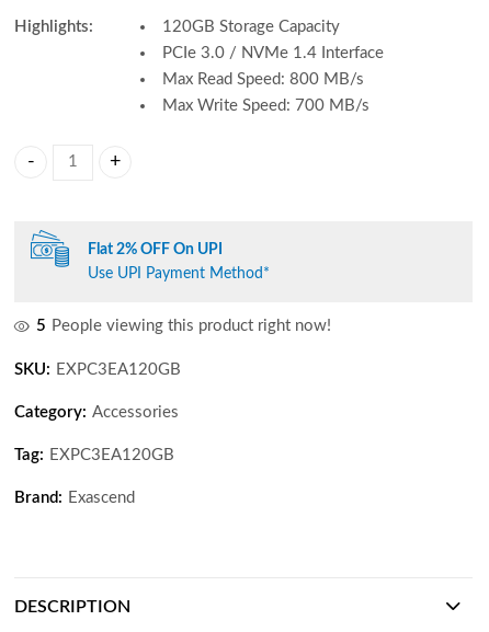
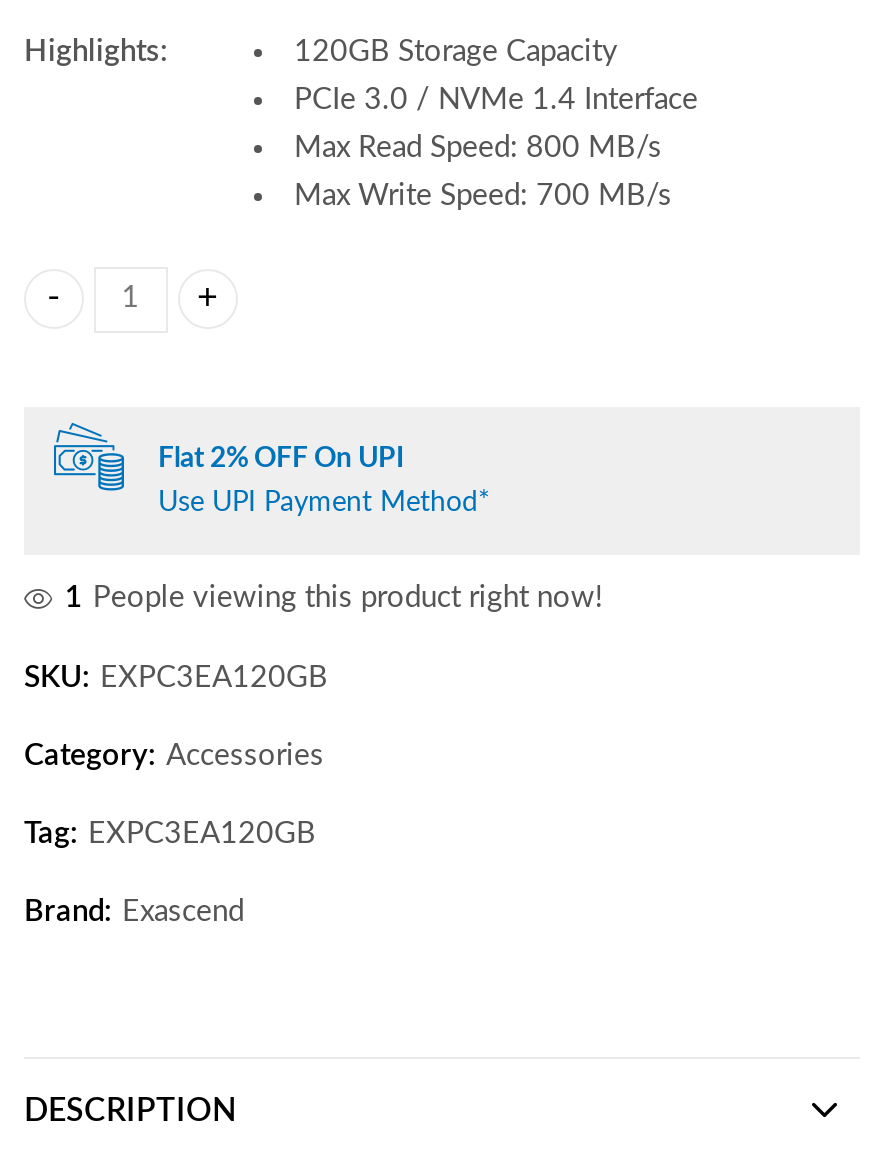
- 5 People viewing this product right now!
+ 1 People viewing this product right now!
